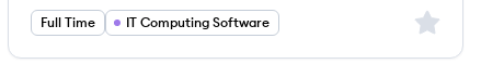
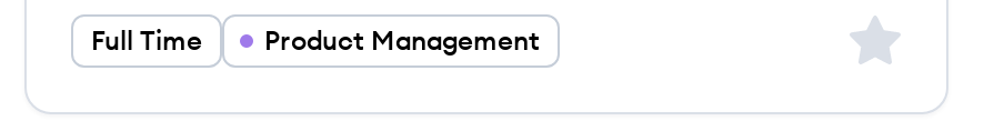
- IT Computing Software
+ Product Management
